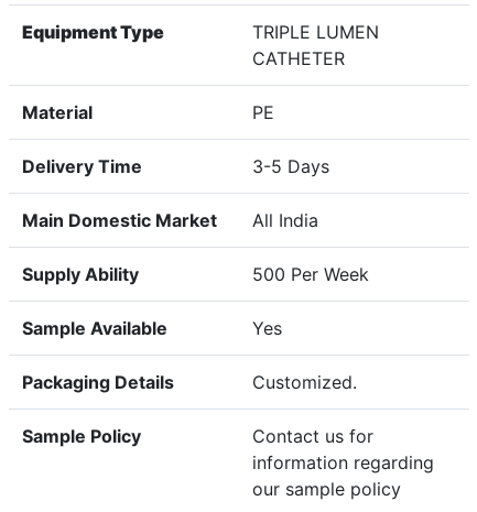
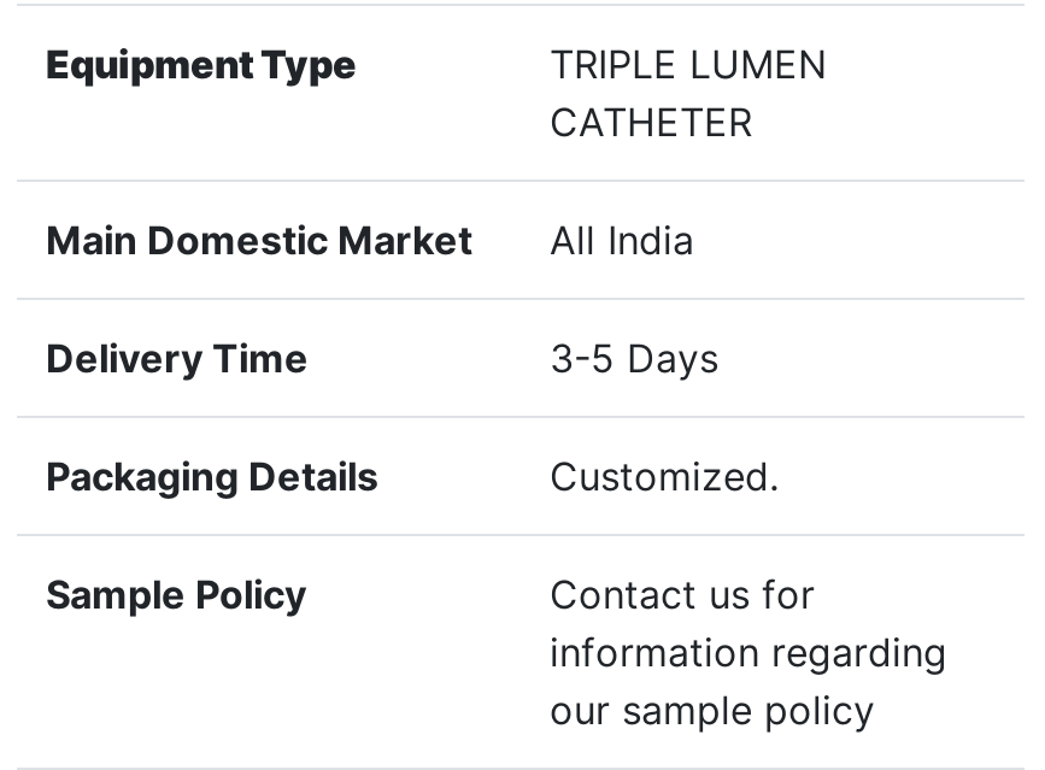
- Material
- PE

moved up: Main Domestic Market | All India

- Supply Ability
- 500 Per Week
- Sample Available
- Yes
